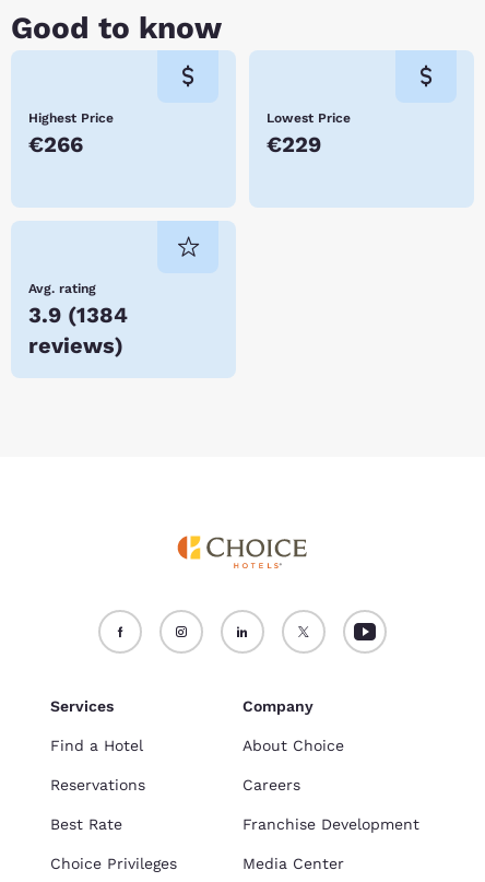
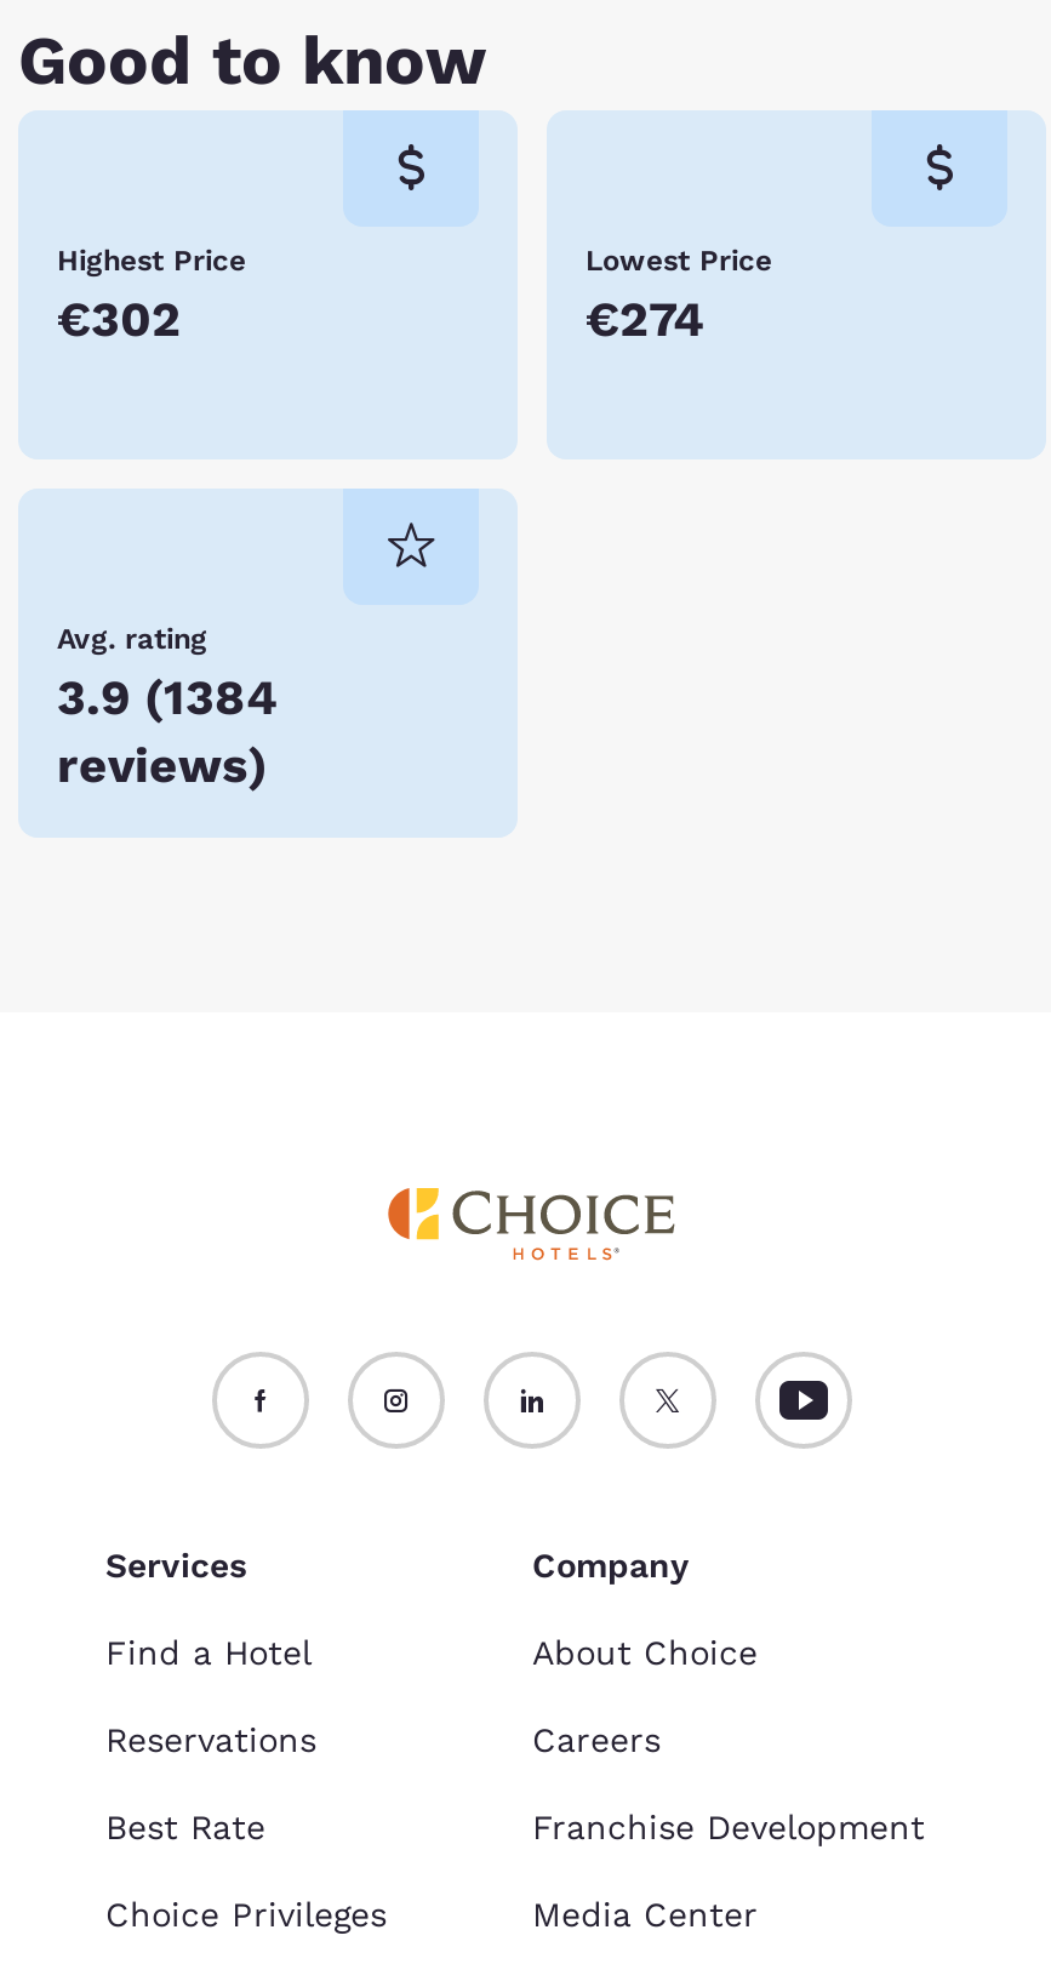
- €266
+ €302

- €229
+ €274
